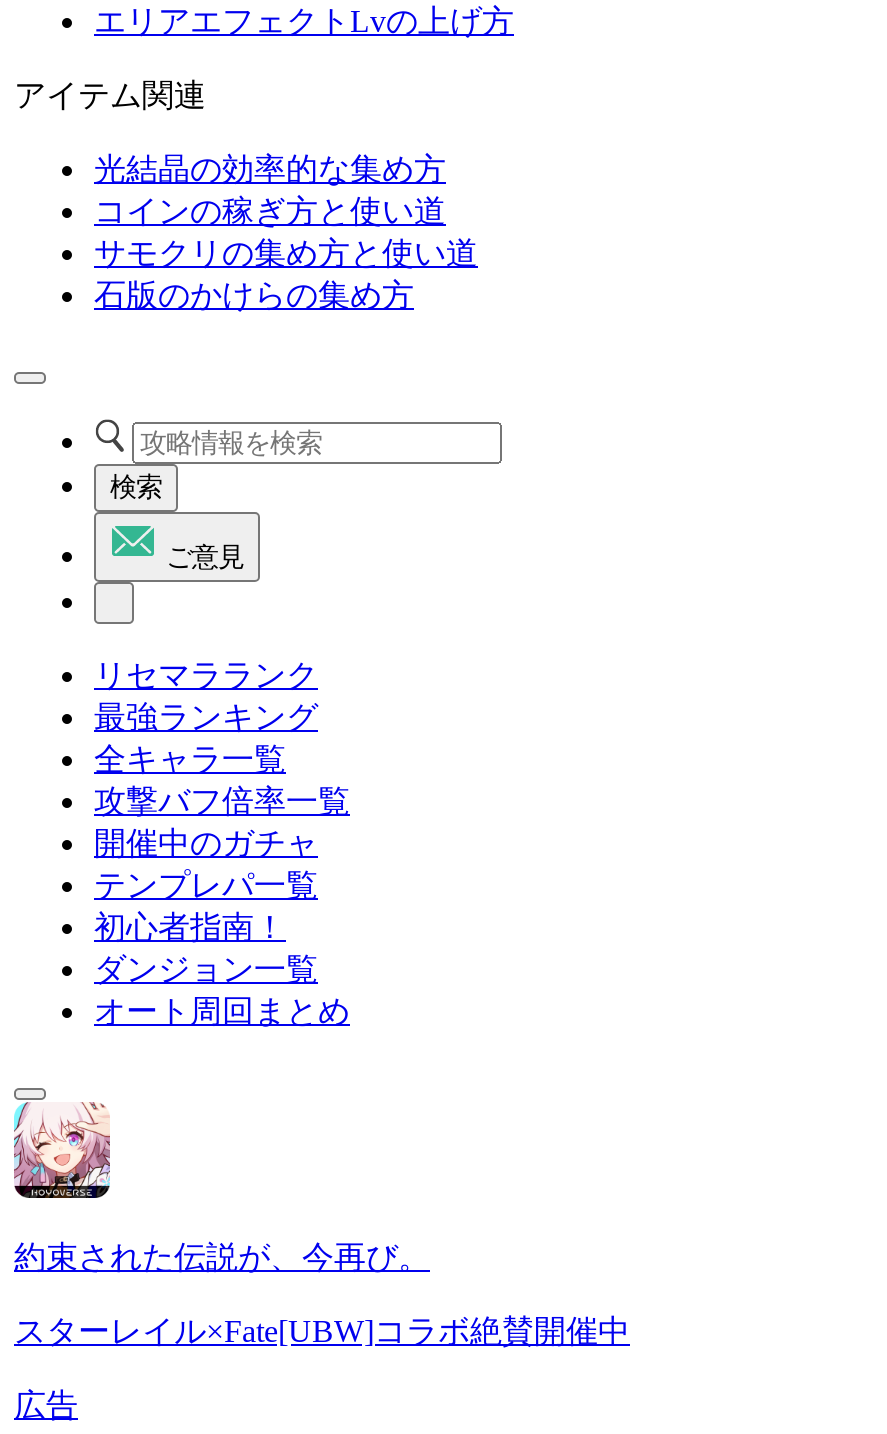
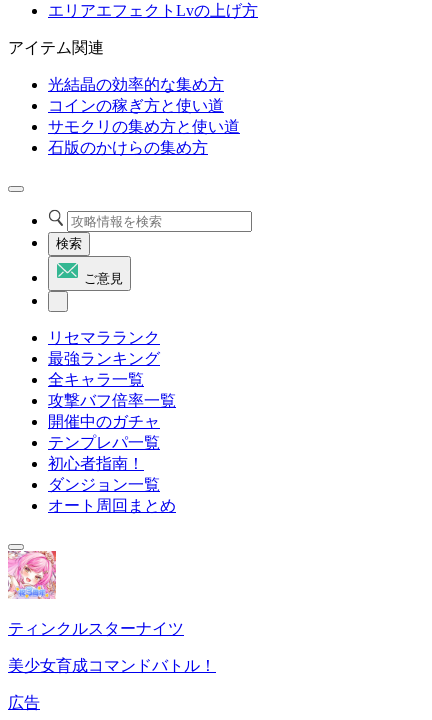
- [image]
- 約束された伝説が、今再び。
+ [image]
+ ティンクルスターナイツ

- スターレイル×Fate[UBW]コラボ絶賛開催中
+ 美少女育成コマンドバトル！
